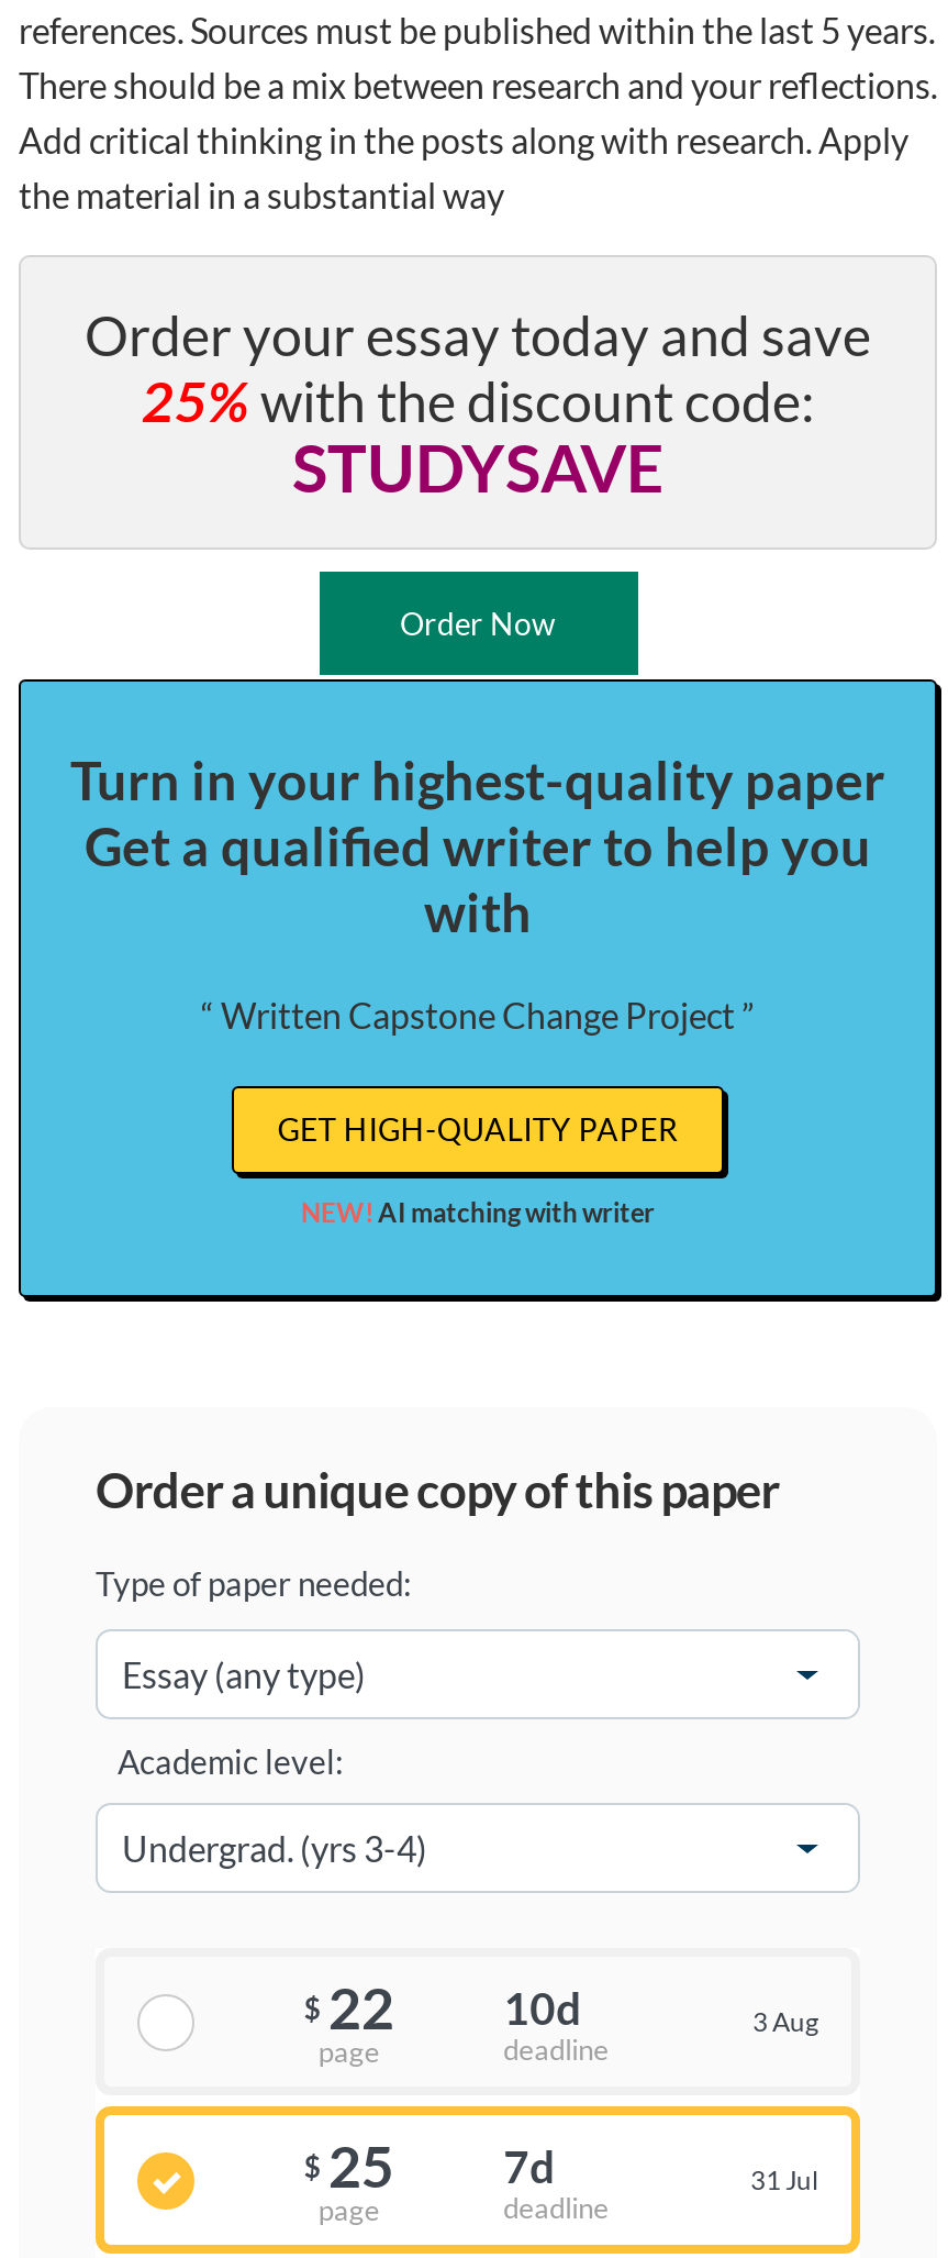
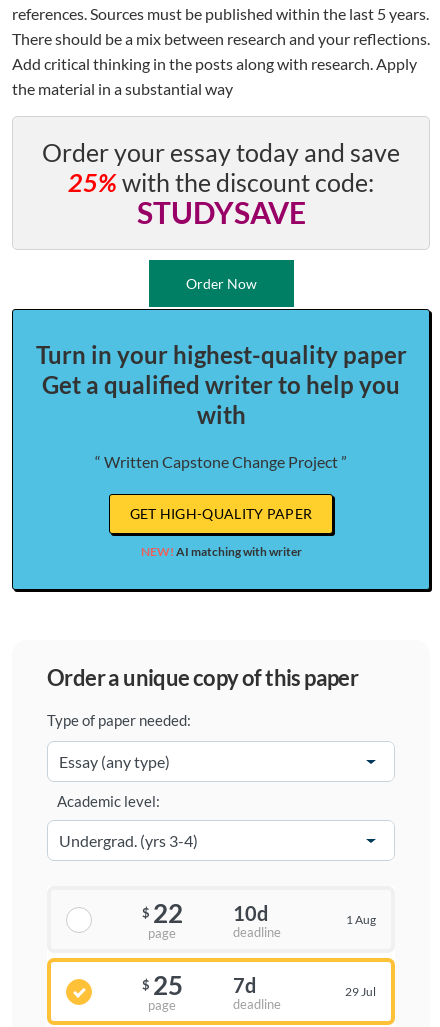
- 3 Aug
+ 1 Aug

- 31 Jul
+ 29 Jul
